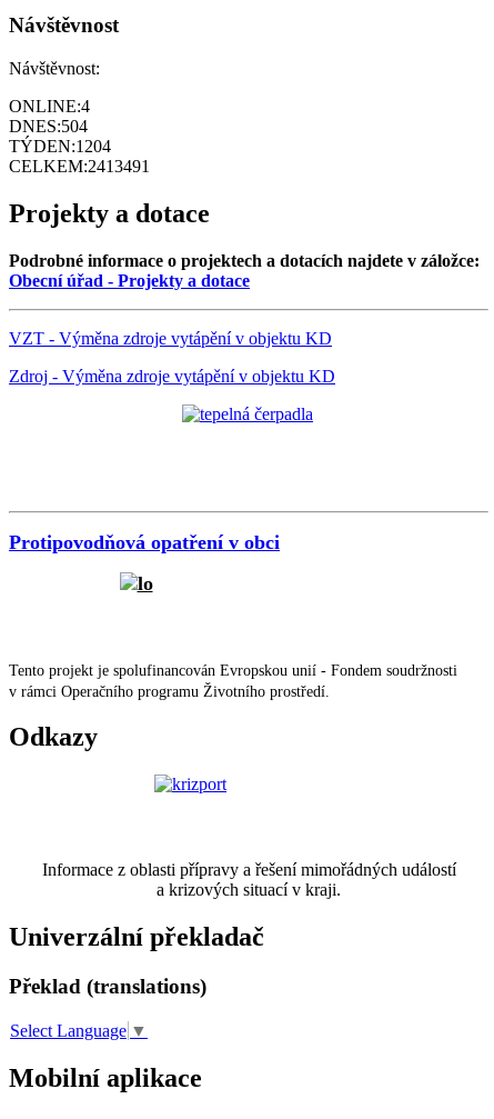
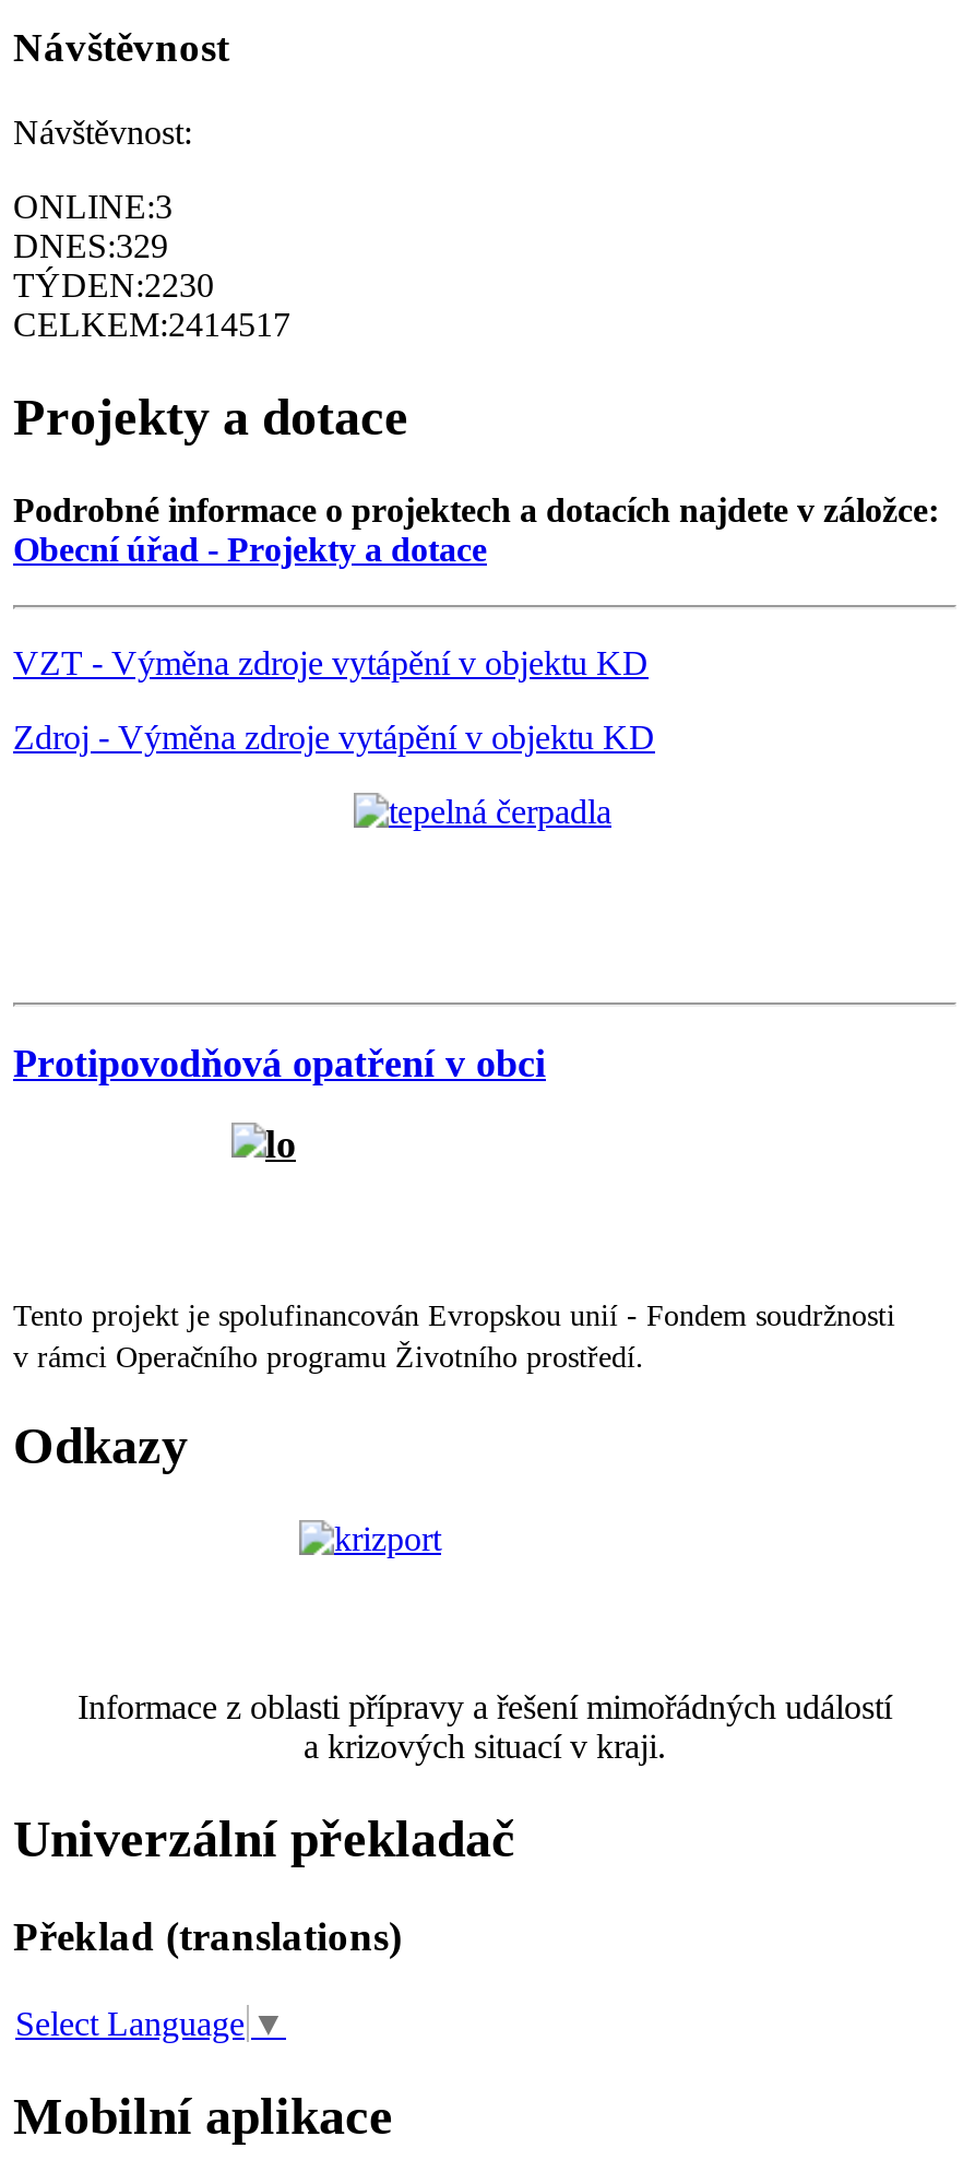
- ONLINE:4
+ ONLINE:3

- DNES:504
+ DNES:329

- TÝDEN:1204
+ TÝDEN:2230

- CELKEM:2413491
+ CELKEM:2414517
